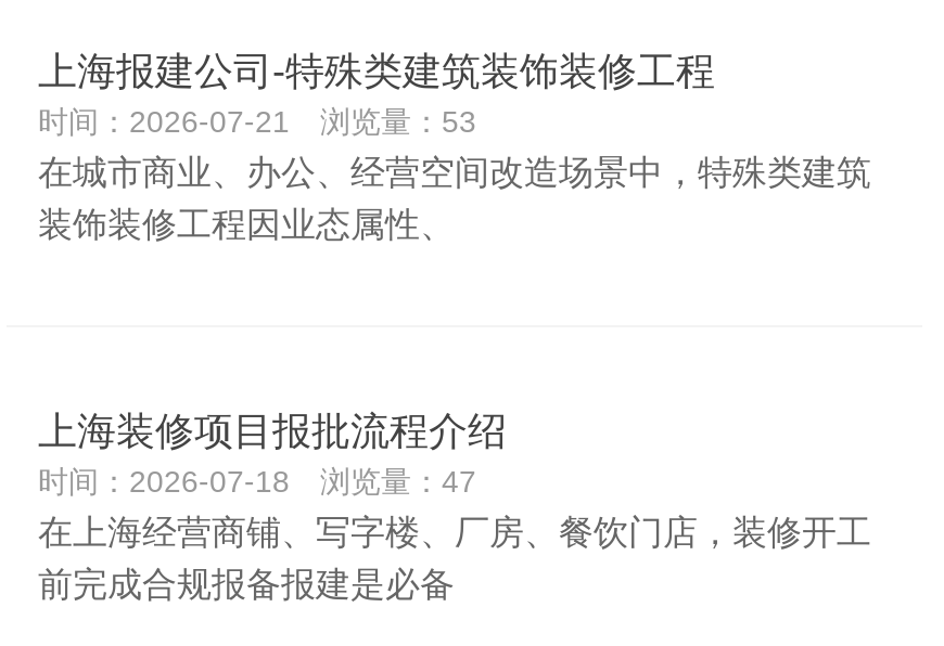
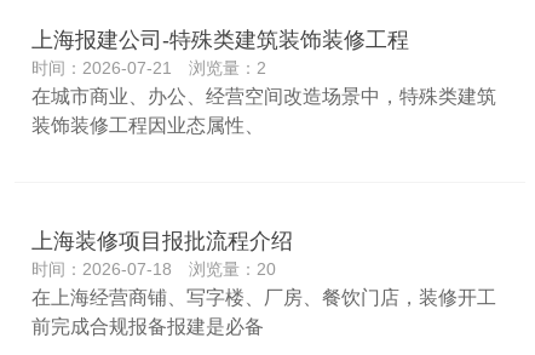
- 时间：2026-07-21 浏览量：53
+ 时间：2026-07-21 浏览量：2

- 时间：2026-07-18 浏览量：47
+ 时间：2026-07-18 浏览量：20
